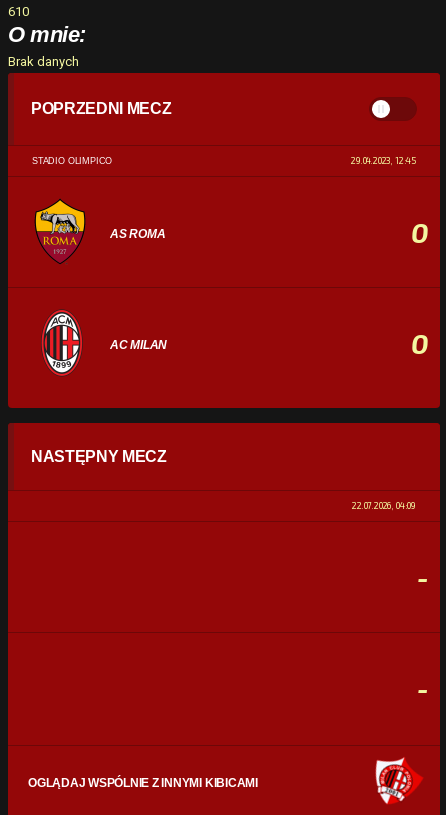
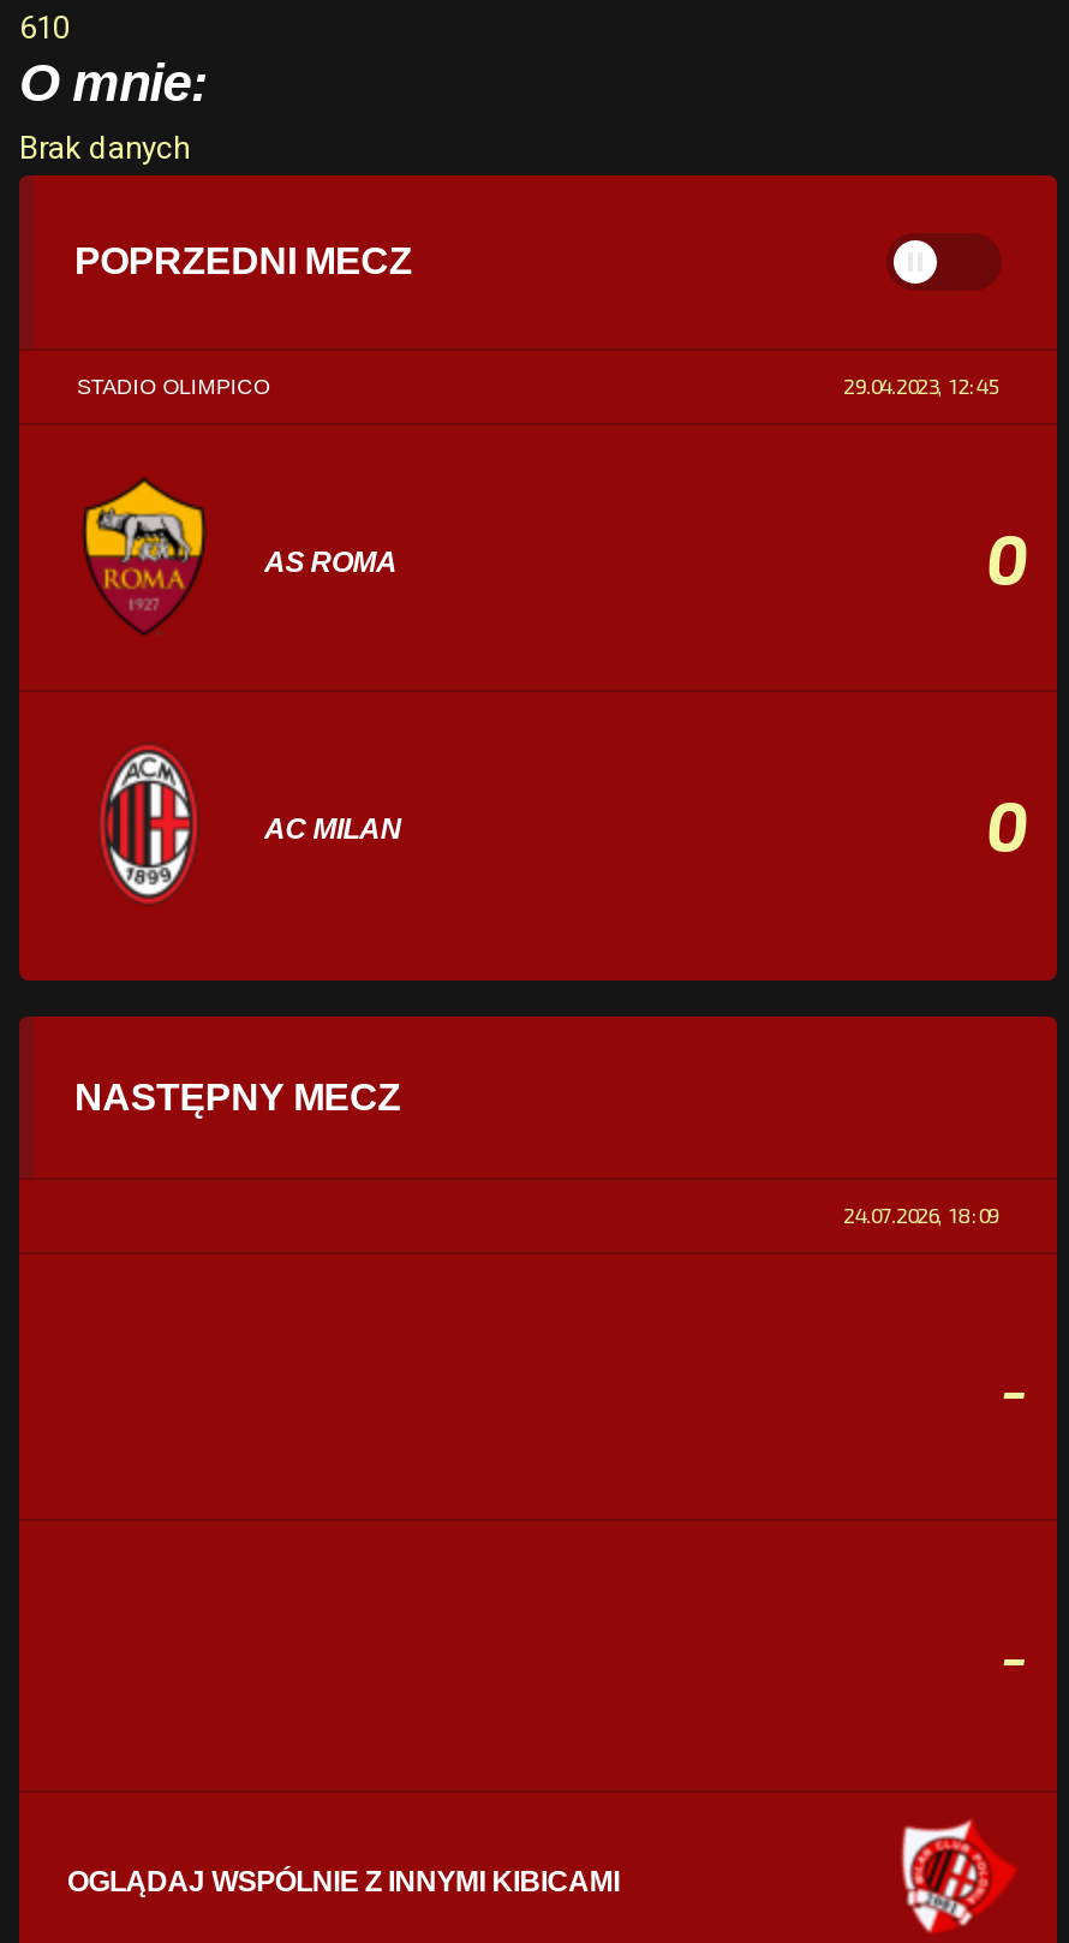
- 22.07.2026, 04:09
+ 24.07.2026, 18:09
